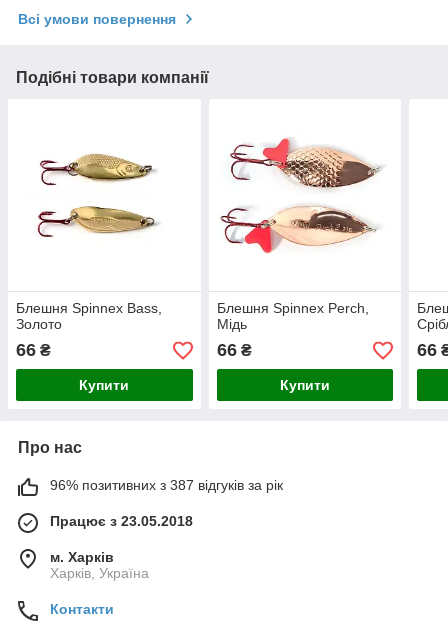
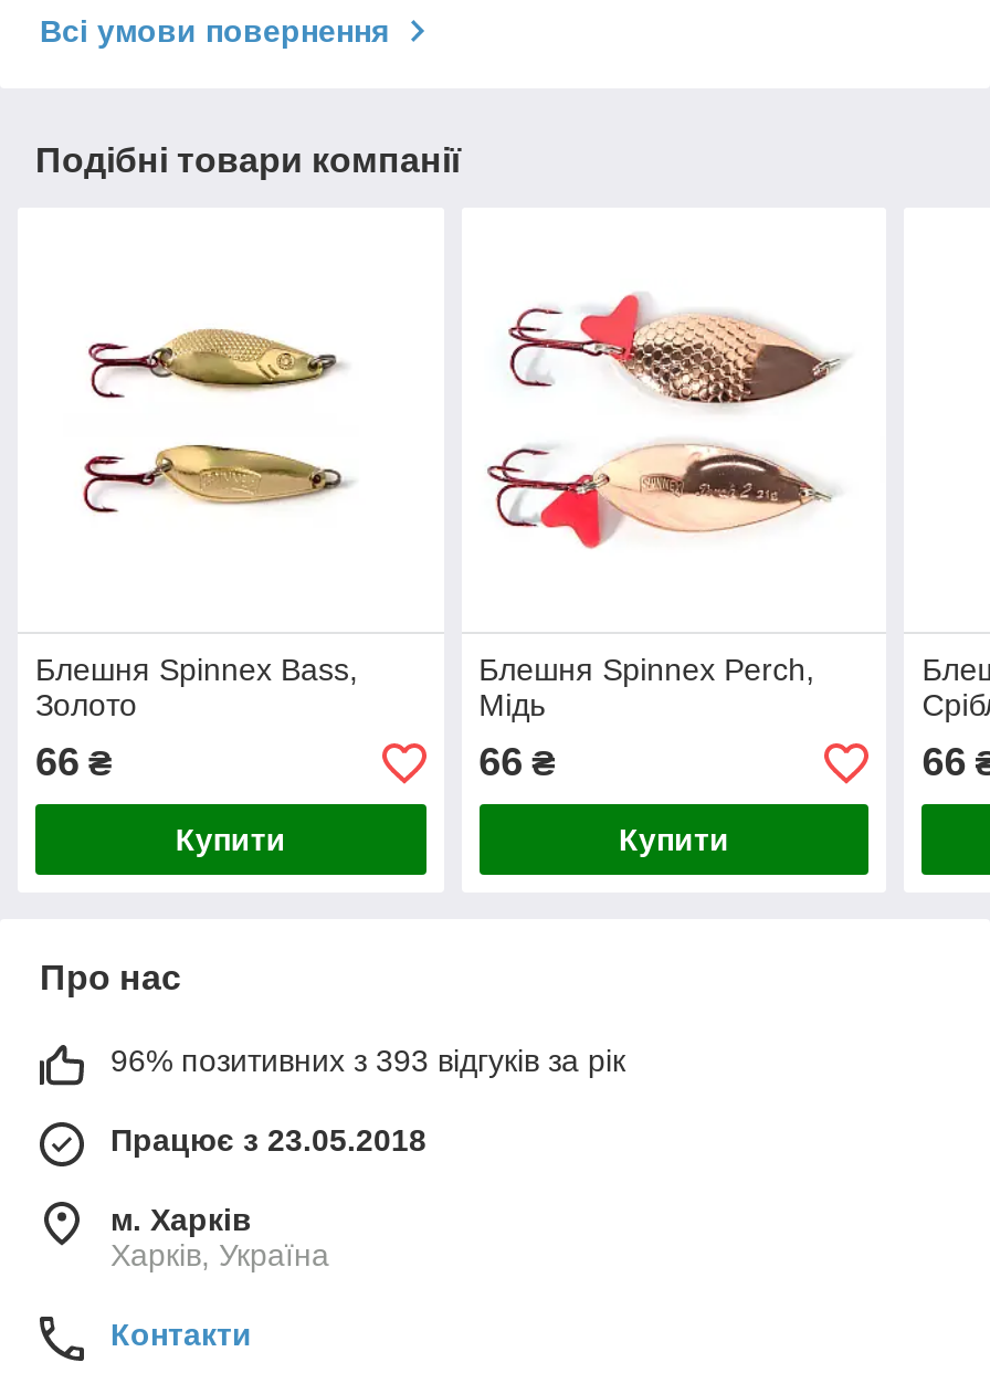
- 96% позитивних з 387 відгуків за рік
+ 96% позитивних з 393 відгуків за рік
